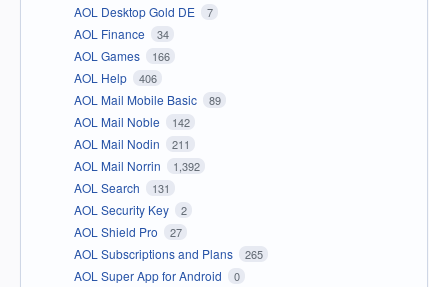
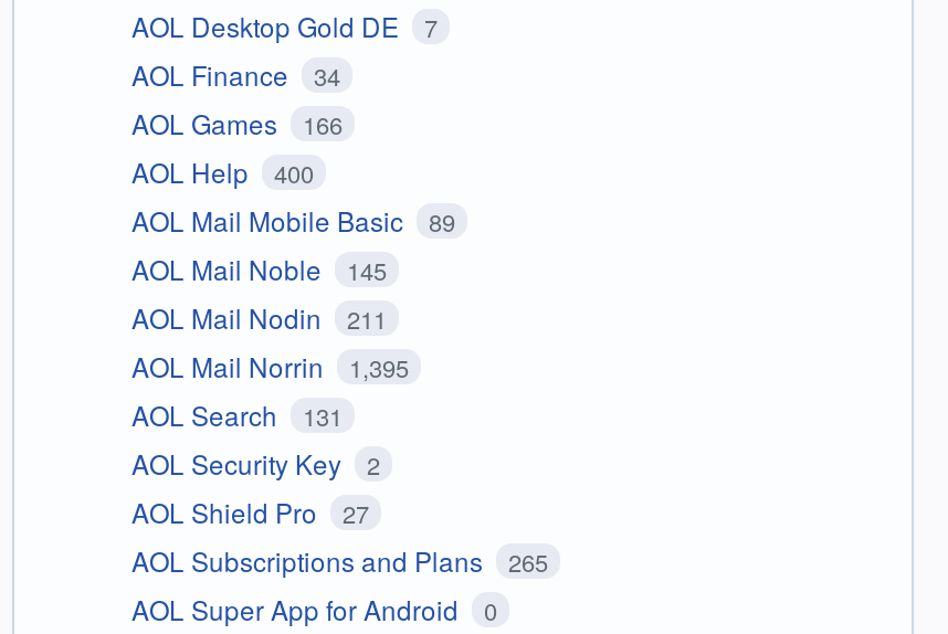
- AOL Help 406
+ AOL Help 400

- AOL Mail Noble 142
+ AOL Mail Noble 145

- AOL Mail Norrin 1,392
+ AOL Mail Norrin 1,395
